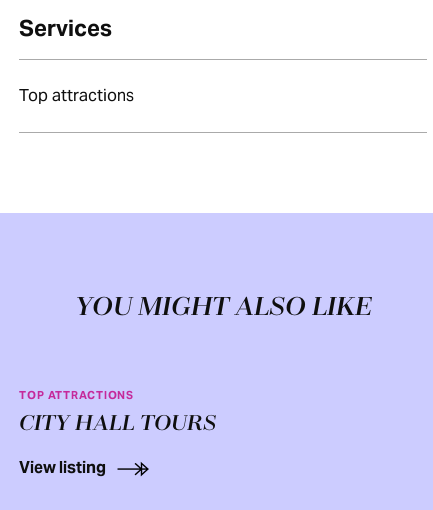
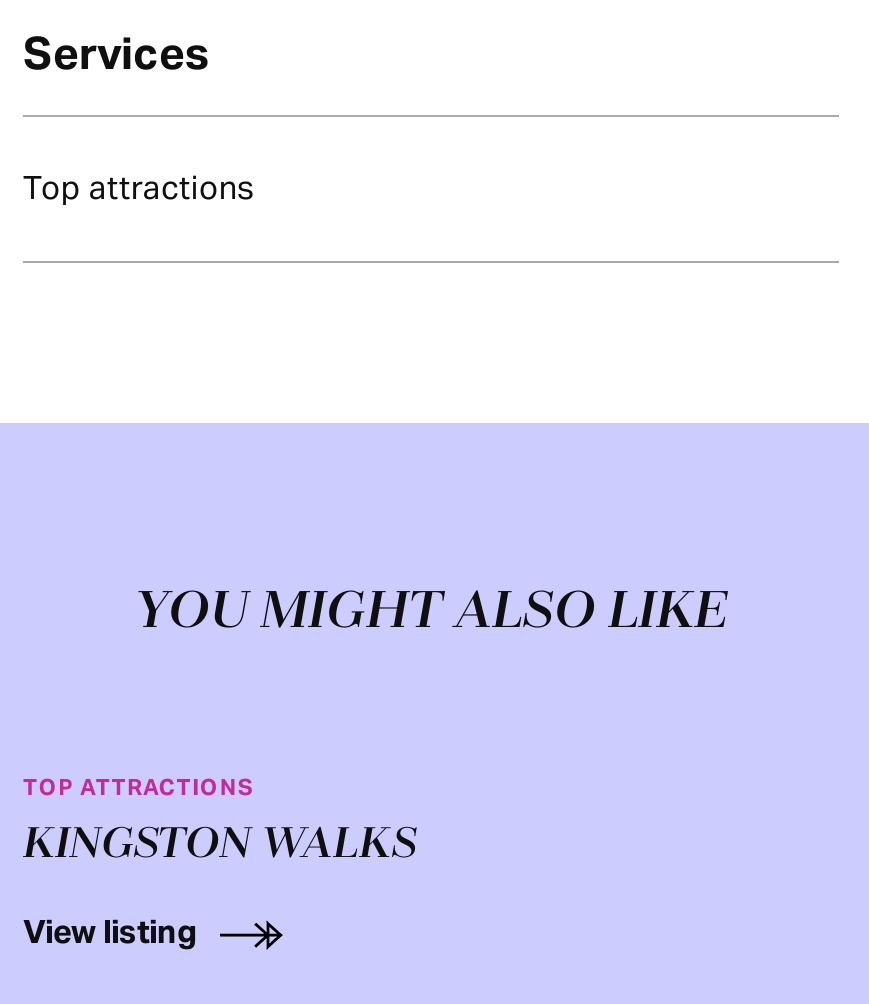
- CITY HALL TOURS
+ KINGSTON WALKS
